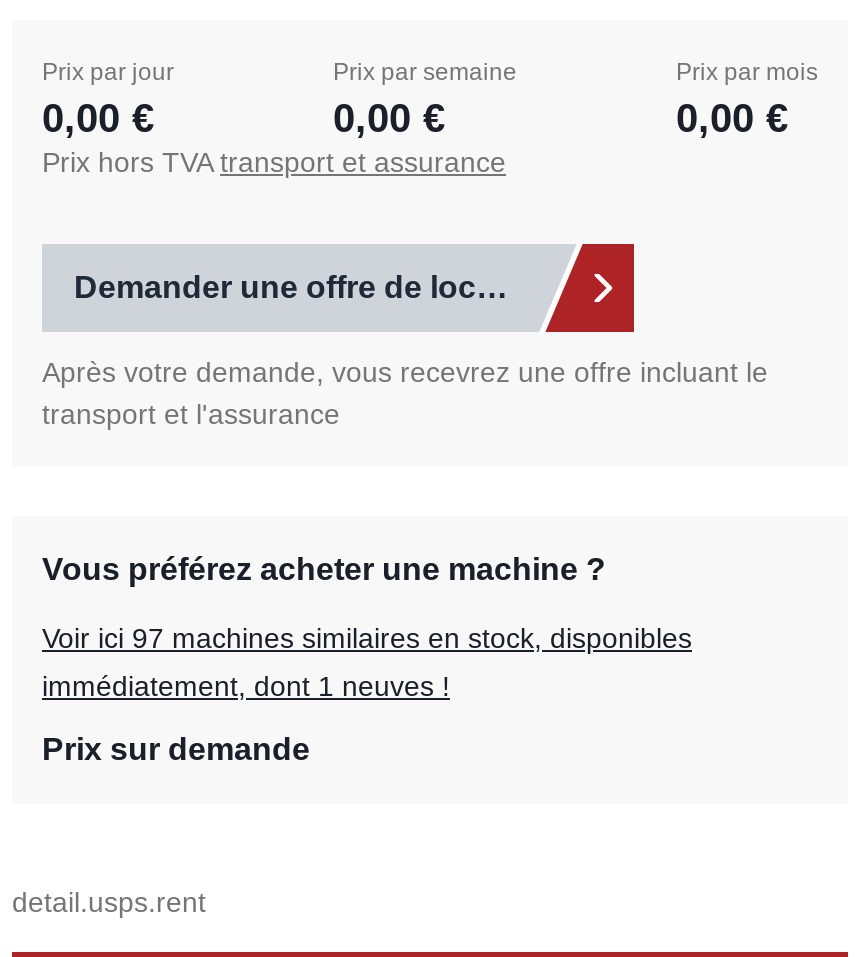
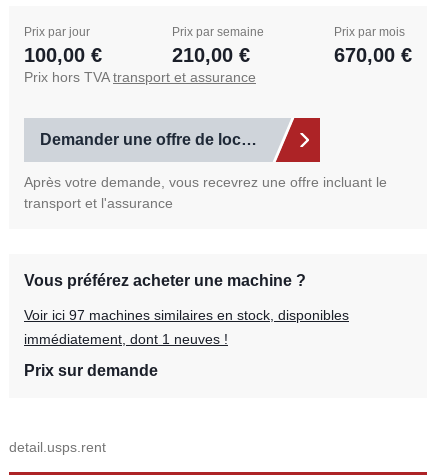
- 0,00 €
+ 100,00 €

- 0,00 €
+ 210,00 €

- 0,00 €
+ 670,00 €
